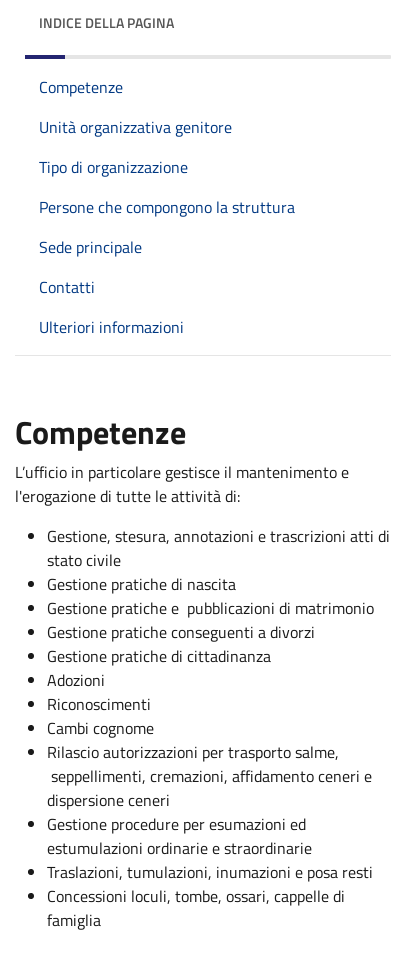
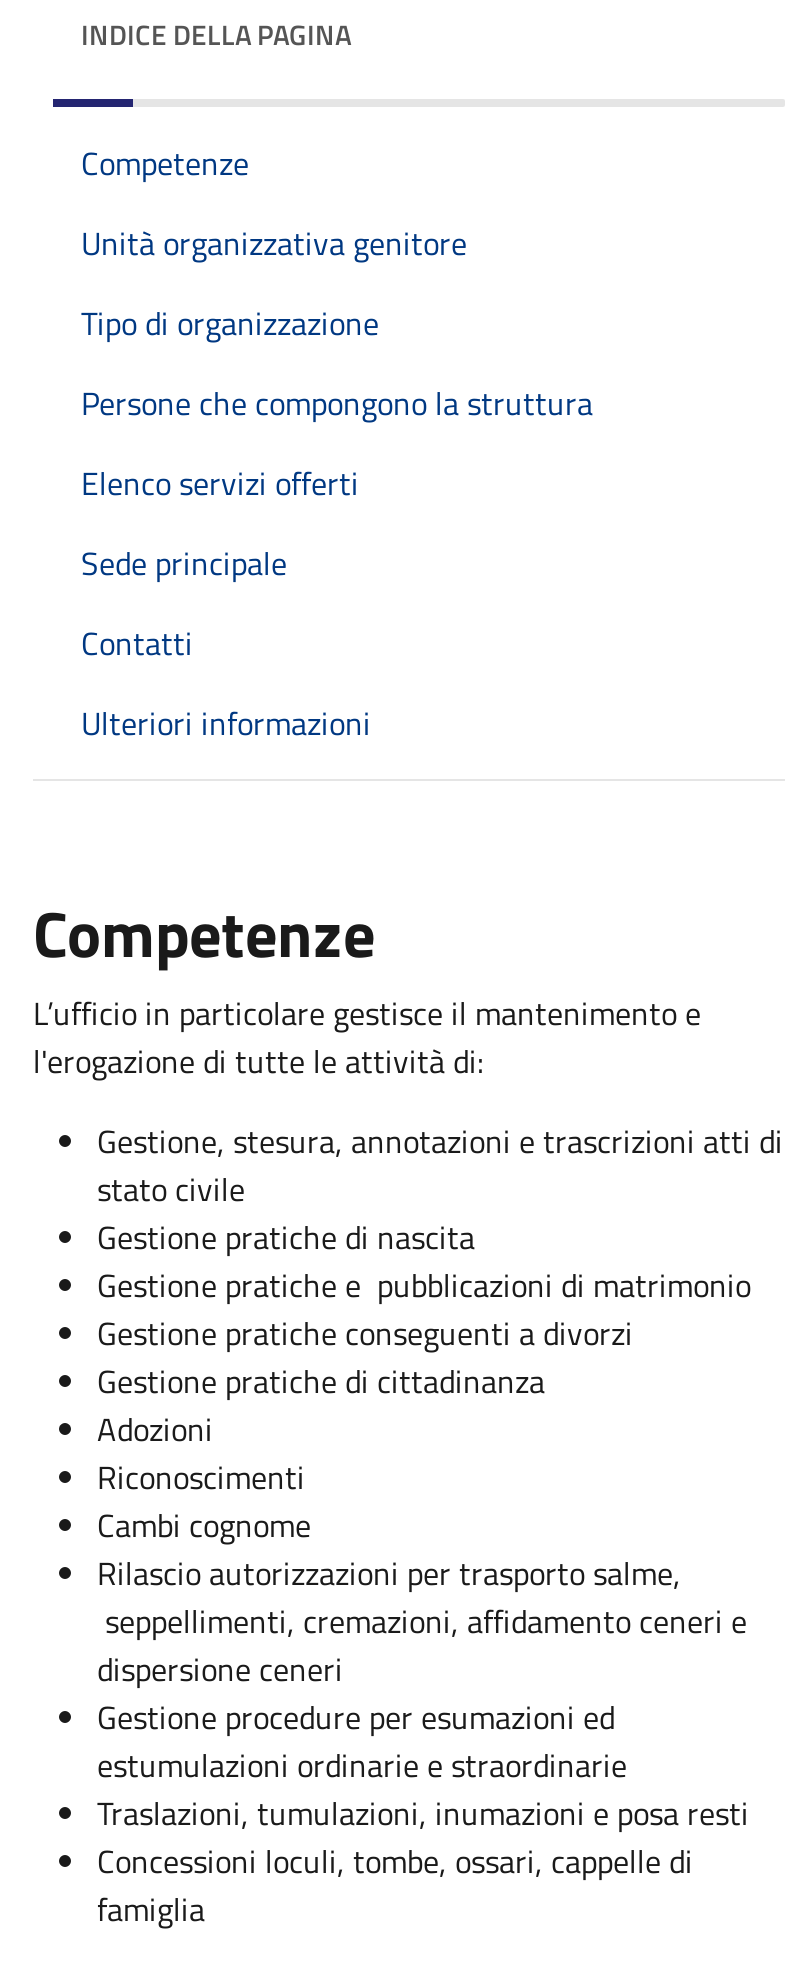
+ Elenco servizi offerti
